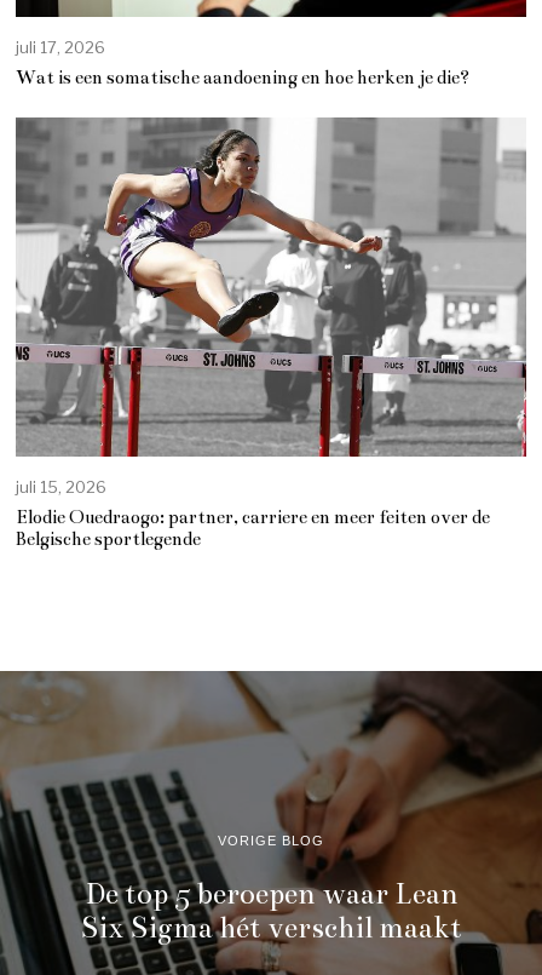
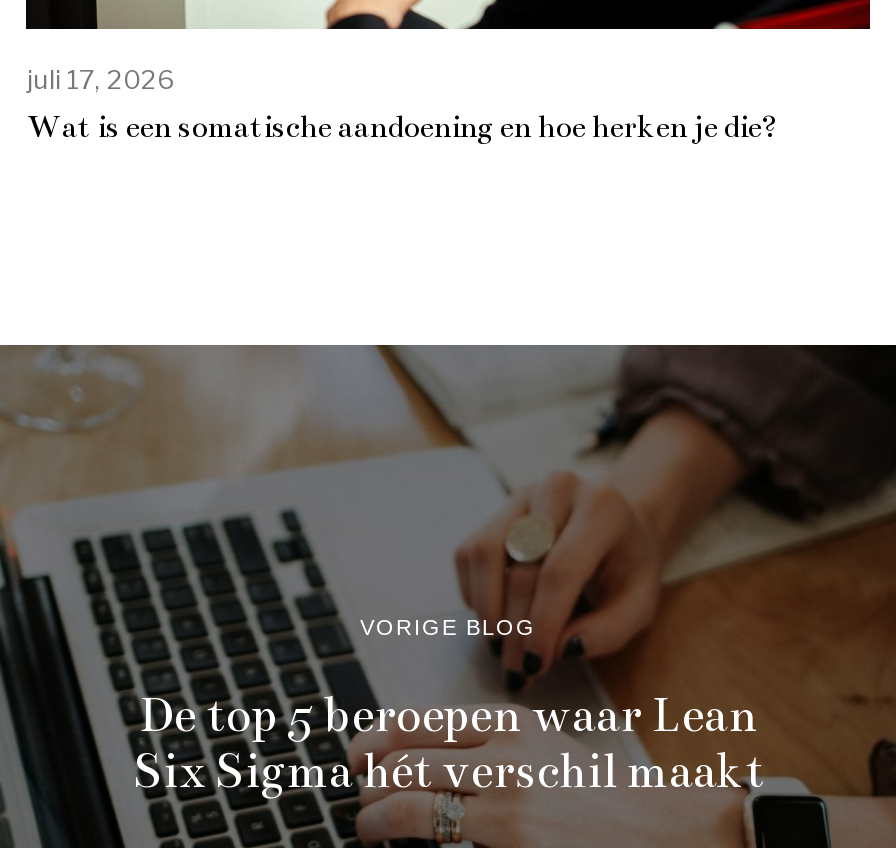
- [image]
- juli 15, 2026
- Elodie Ouedraogo: partner, carriere en meer feiten over de
- Belgische sportlegende
